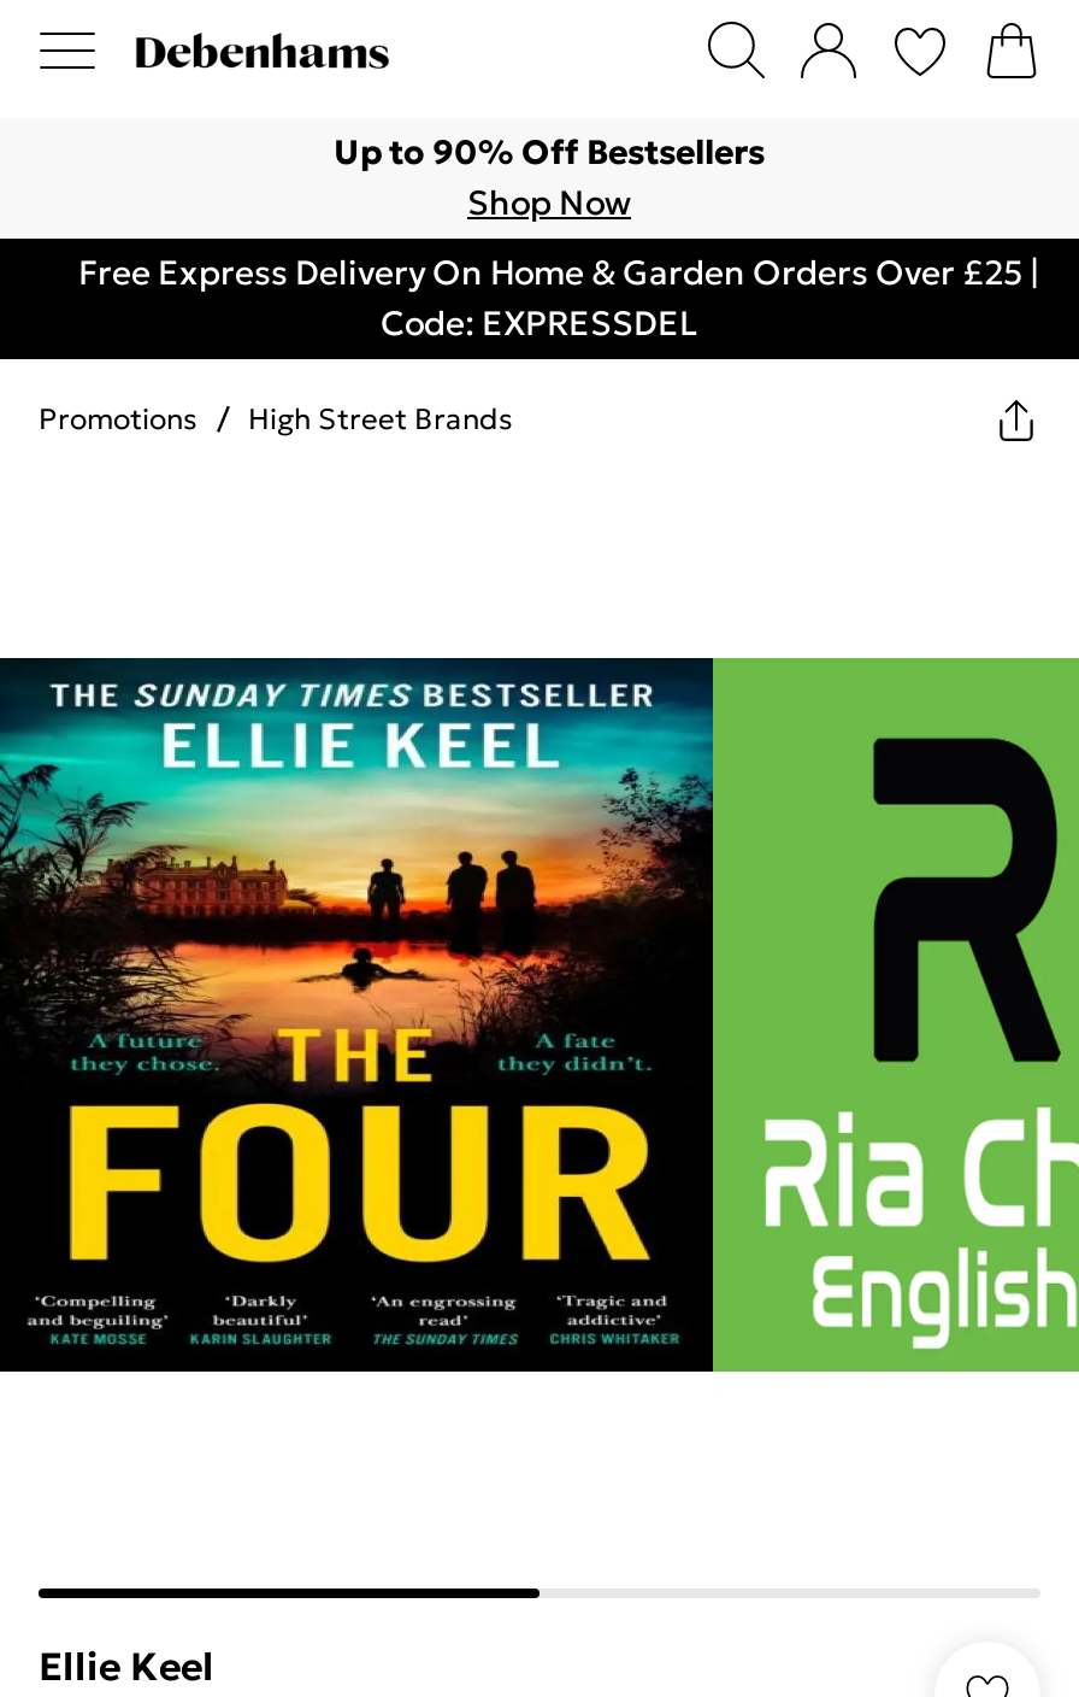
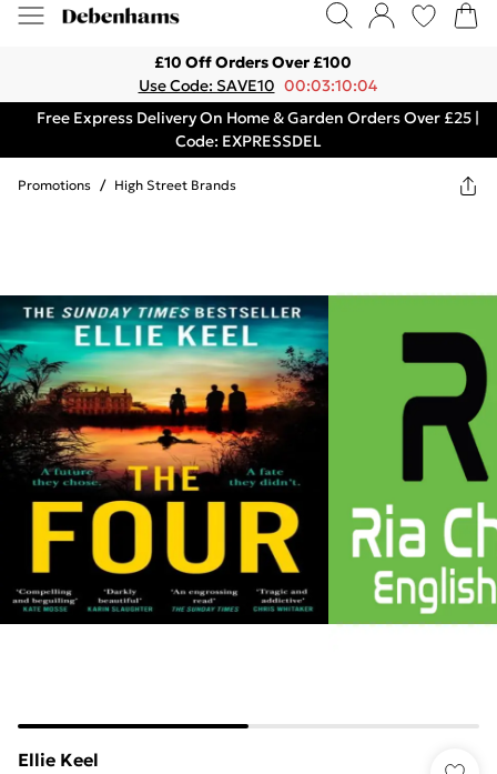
- Up to 90% Off Bestsellers
- Shop Now
+ £10 Off Orders Over £100
+ Use Code: SAVE10 00:03:10:04
